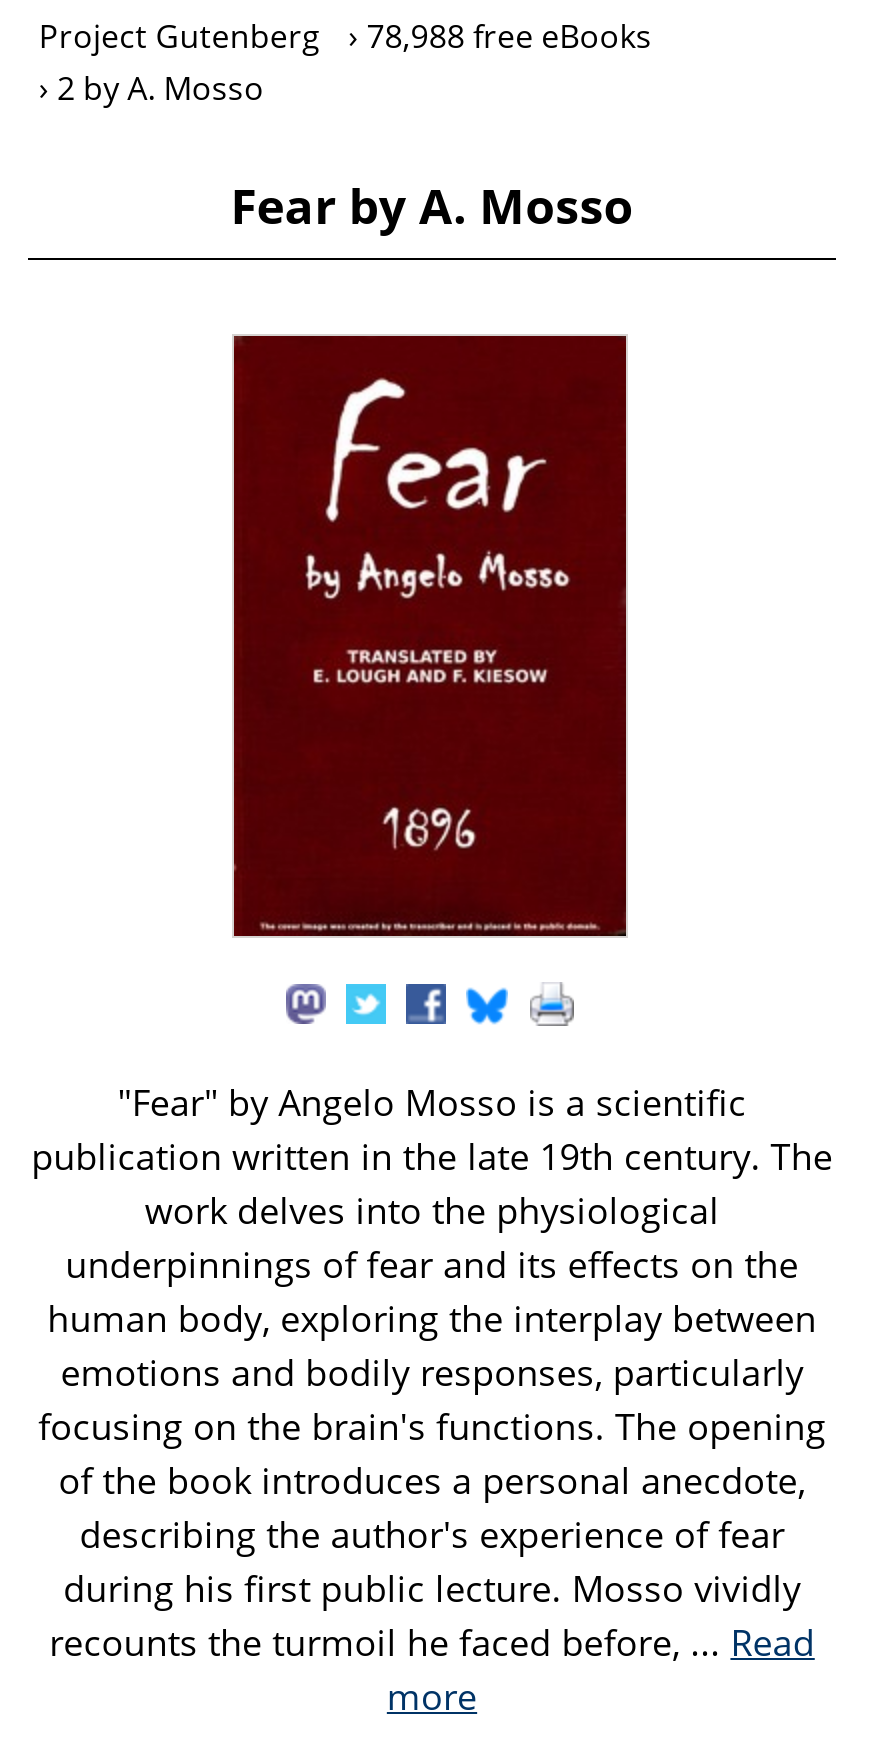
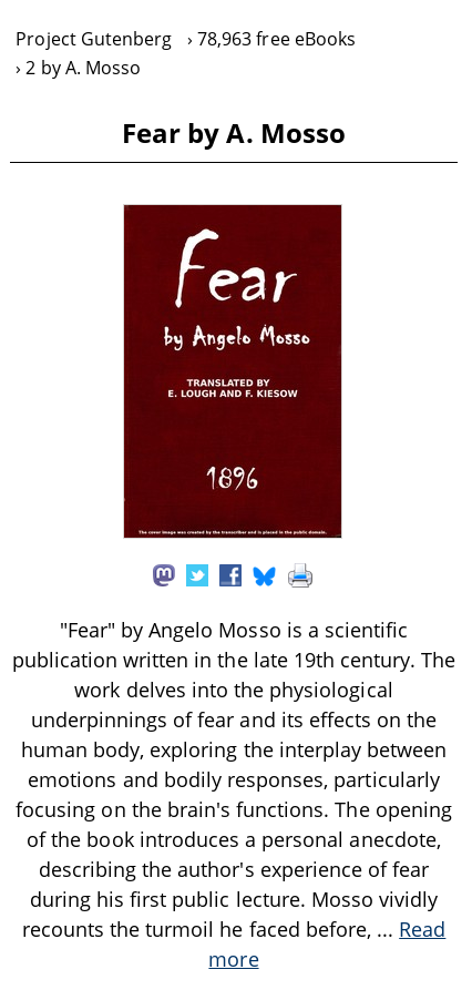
- Project Gutenberg 78,988 free eBooks
+ Project Gutenberg 78,963 free eBooks
